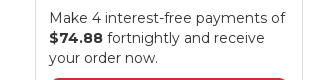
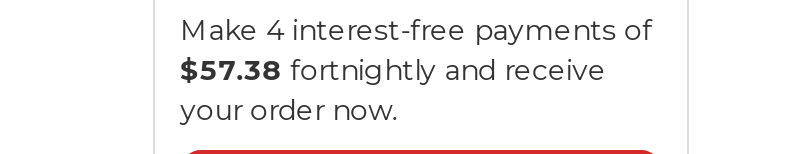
- $74.88 fortnightly and receive
+ $57.38 fortnightly and receive
